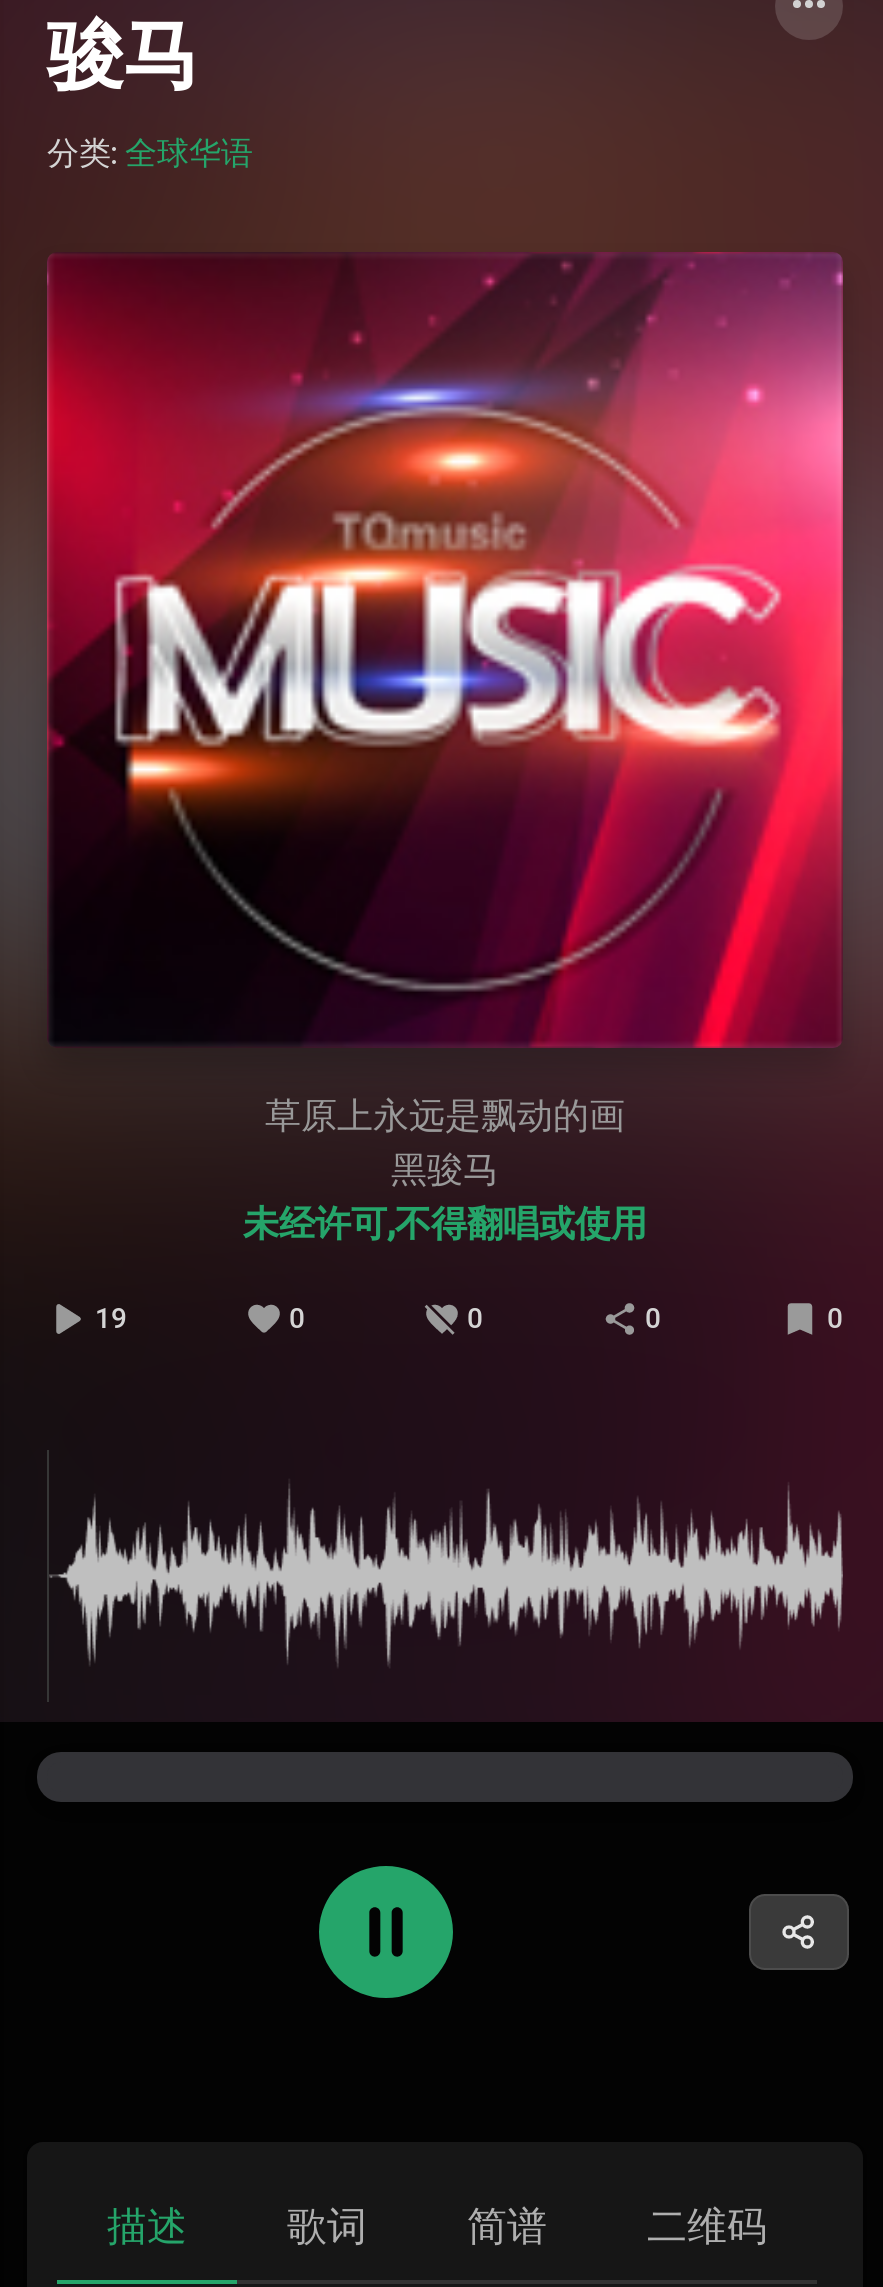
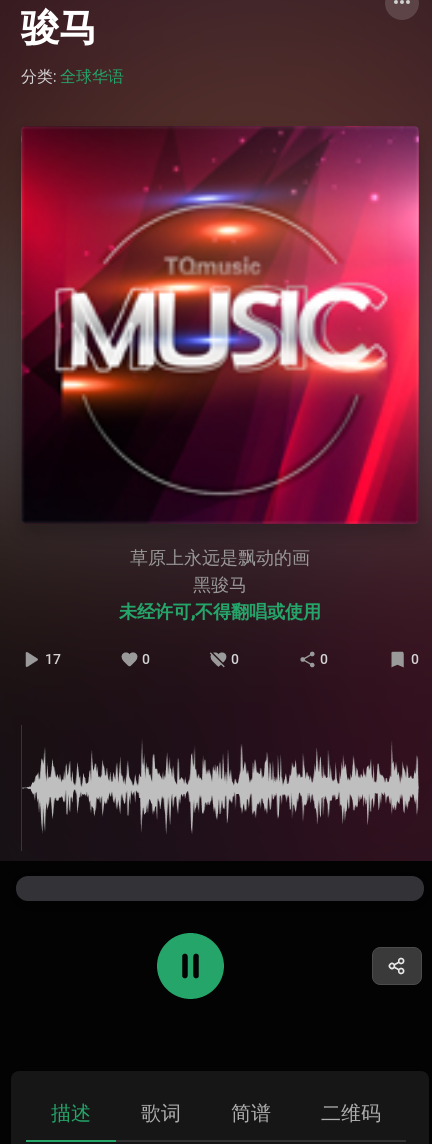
- 19
+ 17
